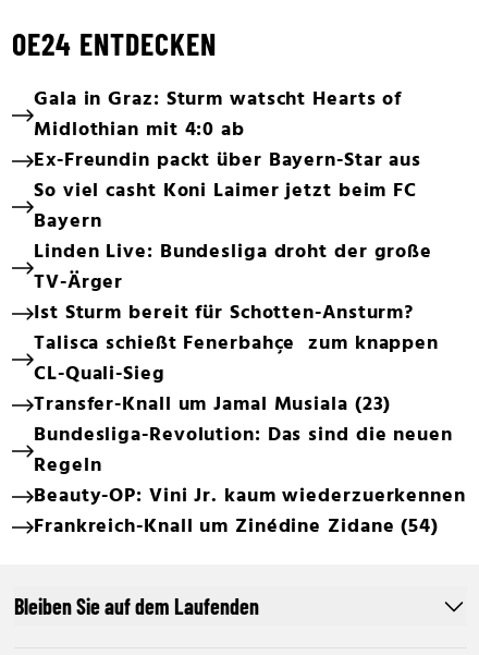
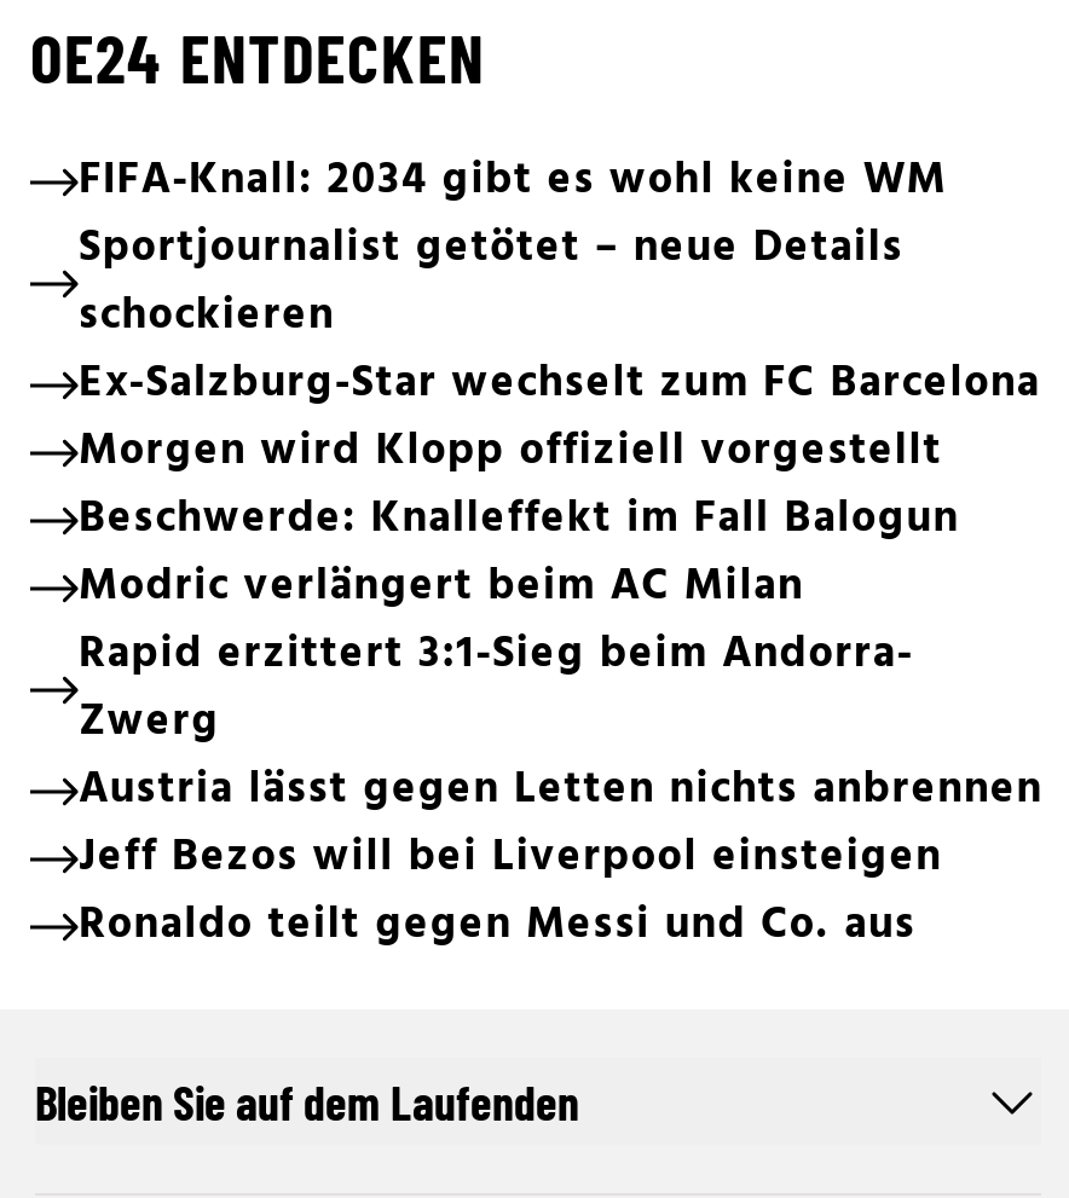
- Gala in Graz: Sturm watscht Hearts of
- Midlothian mit 4:0 ab
- Ex-Freundin packt über Bayern-Star aus
- So viel casht Koni Laimer jetzt beim FC
- Bayern
- Linden Live: Bundesliga droht der große
- TV-Ärger
- Ist Sturm bereit für Schotten-Ansturm?
- Talisca schießt Fenerbahçe zum knappen
- CL-Quali-Sieg
- Transfer-Knall um Jamal Musiala (23)
- Bundesliga-Revolution: Das sind die neuen
- Regeln
- Beauty-OP: Vini Jr. kaum wiederzuerkennen
- Frankreich-Knall um Zinédine Zidane (54)
+ FIFA-Knall: 2034 gibt es wohl keine WM
+ Sportjournalist getötet – neue Details
+ schockieren
+ Ex-Salzburg-Star wechselt zum FC Barcelona
+ Morgen wird Klopp offiziell vorgestellt
+ Beschwerde: Knalleffekt im Fall Balogun
+ Modric verlängert beim AC Milan
+ Rapid erzittert 3:1-Sieg beim Andorra-
+ Zwerg
+ Austria lässt gegen Letten nichts anbrennen
+ Jeff Bezos will bei Liverpool einsteigen
+ Ronaldo teilt gegen Messi und Co. aus
